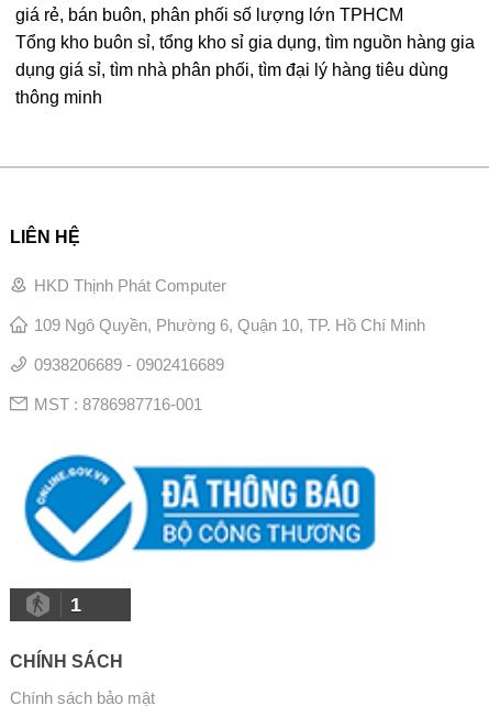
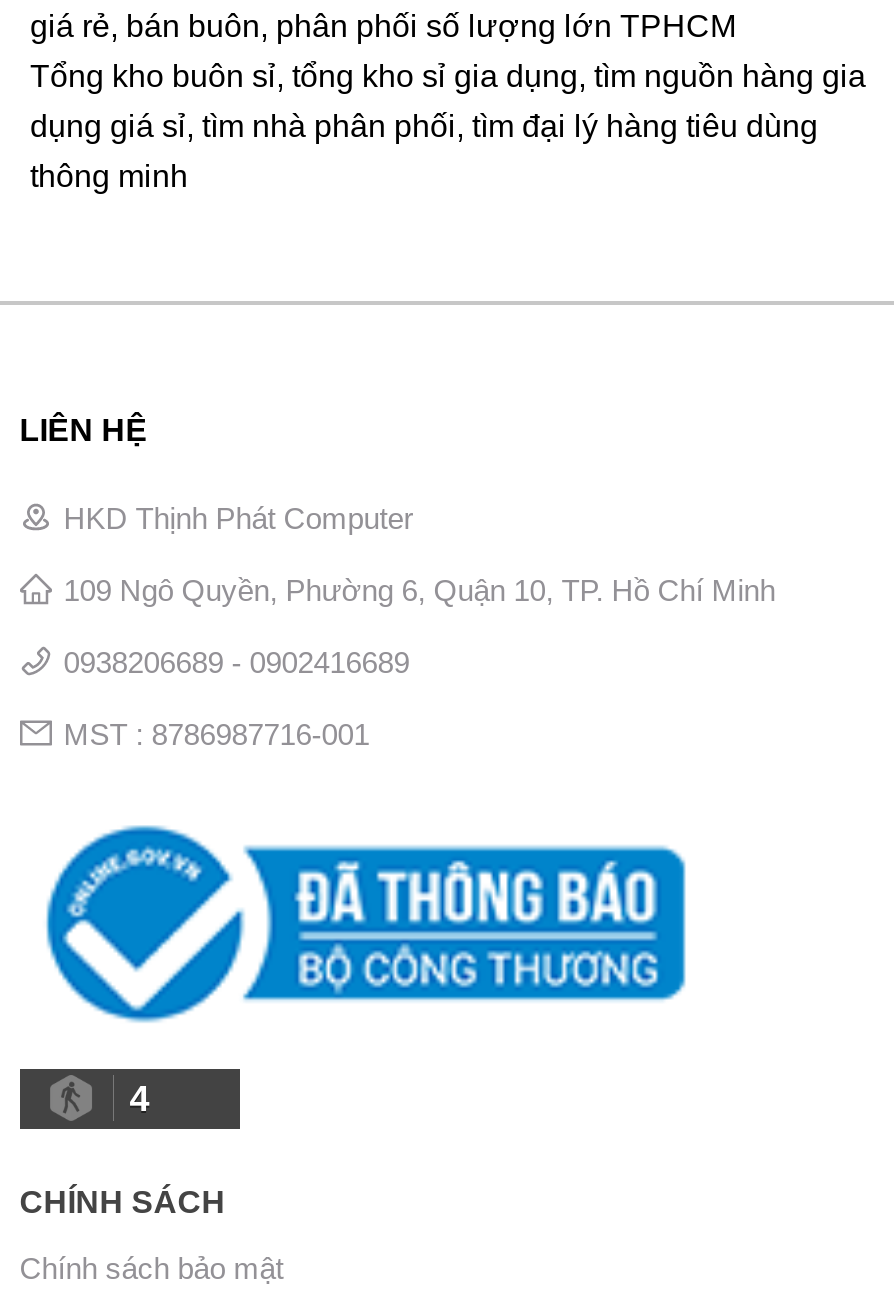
- 1
+ 4
